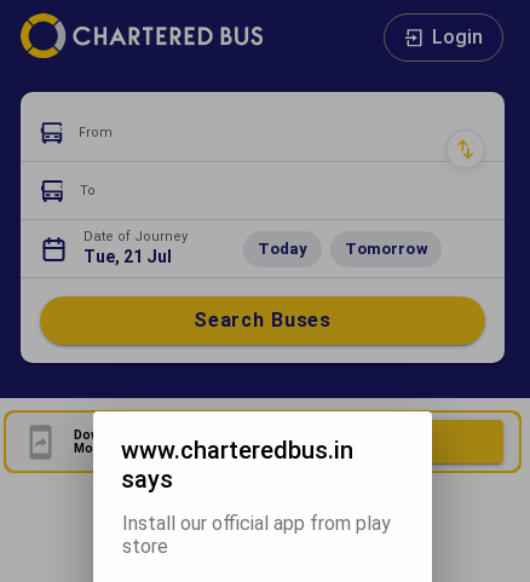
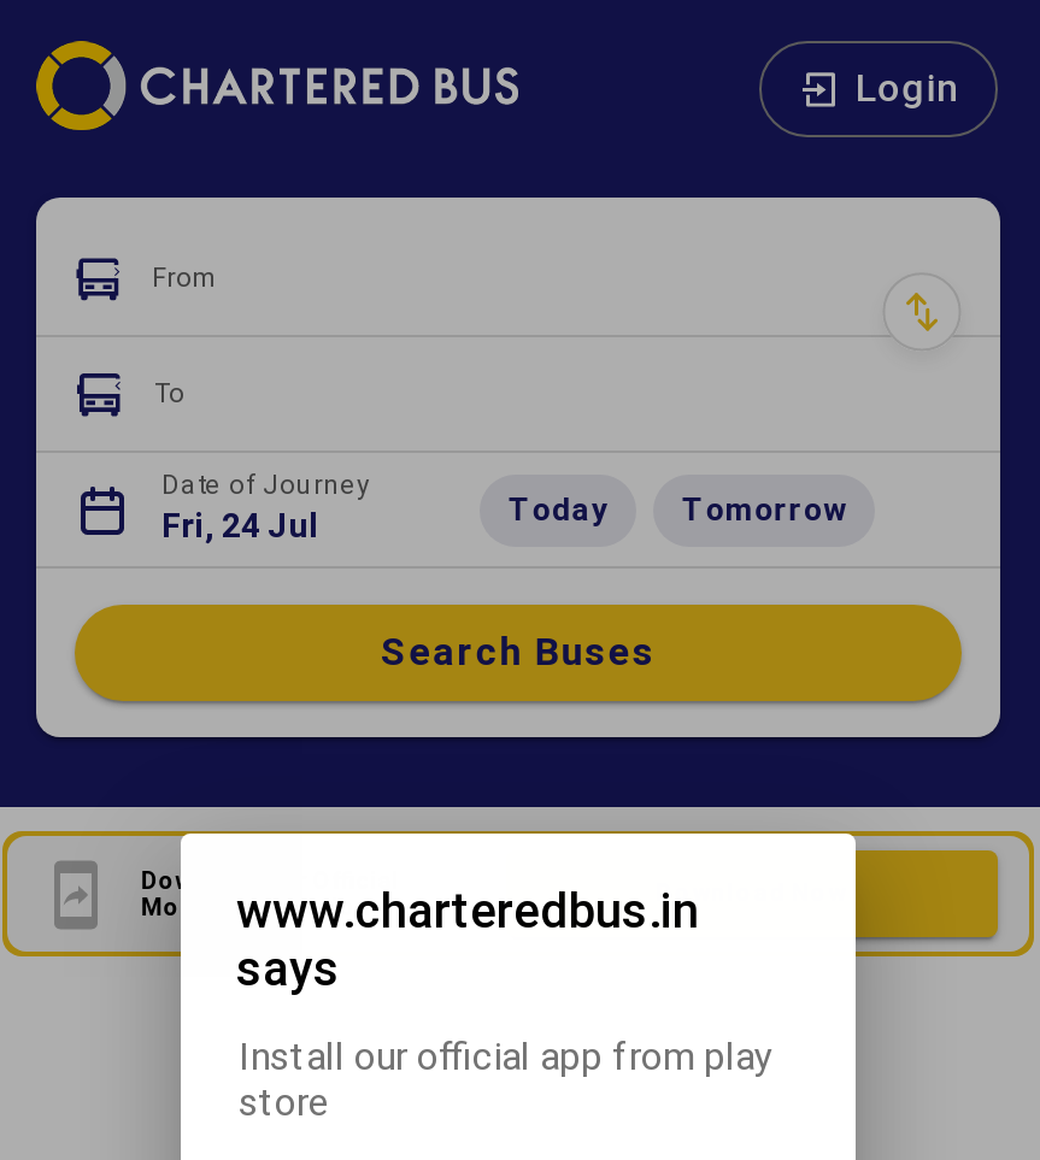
- Tue, 21 Jul
+ Fri, 24 Jul
